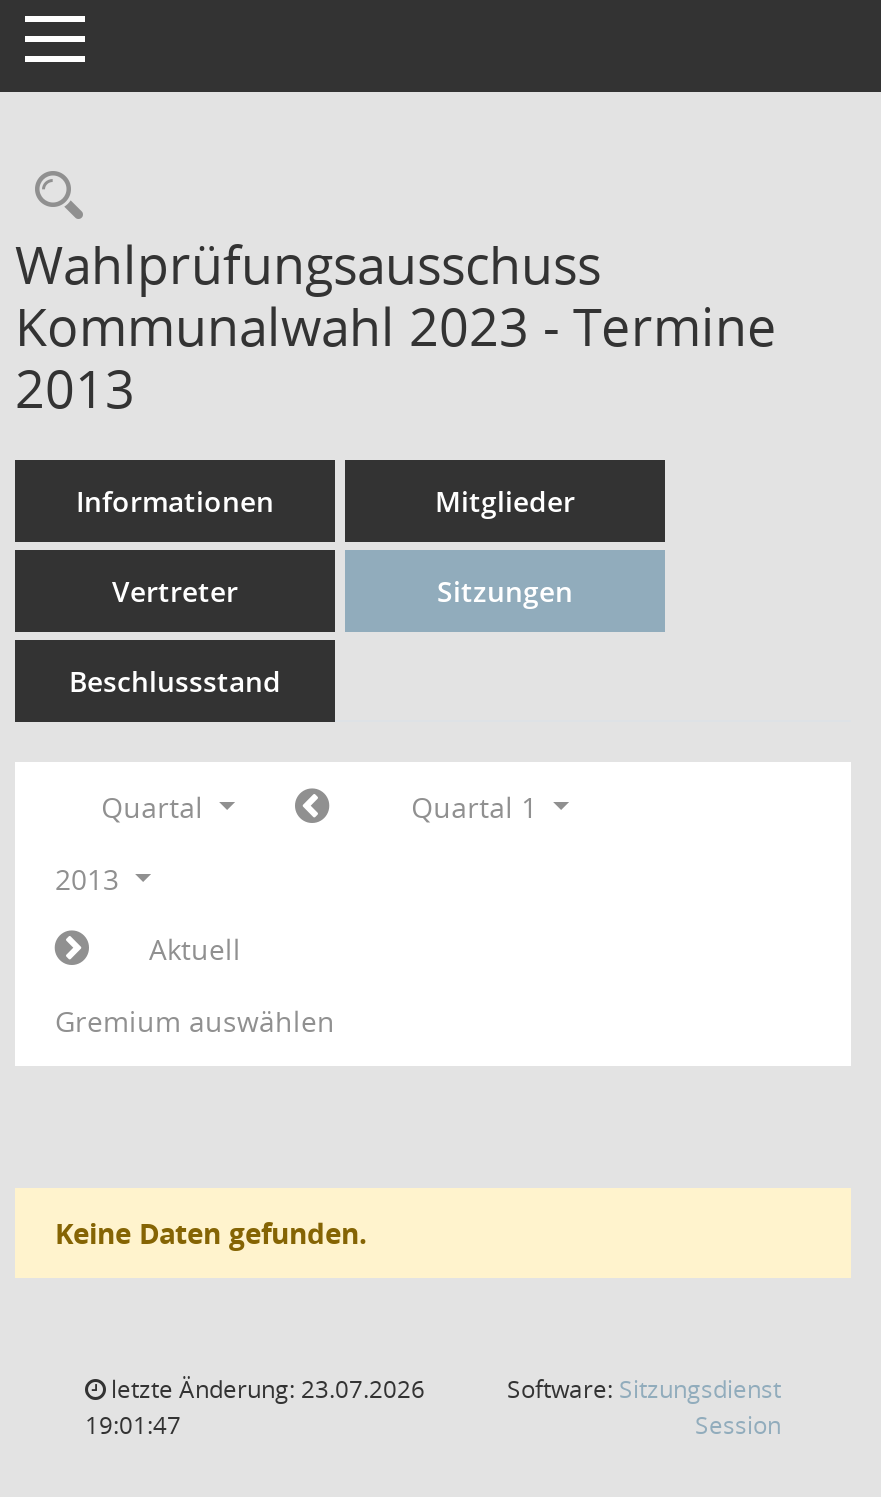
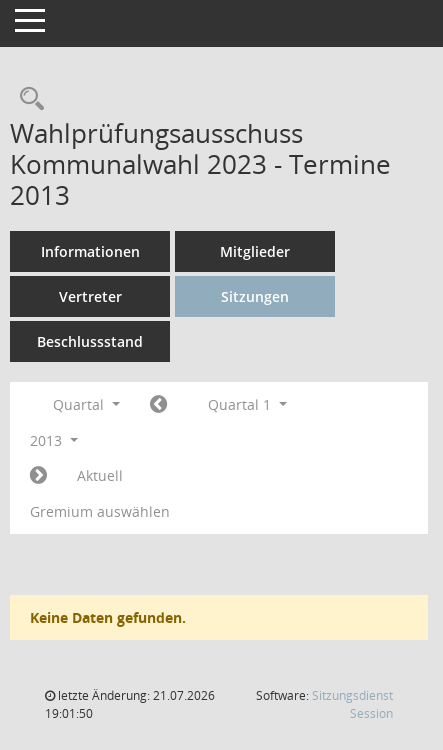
- letzte Änderung: 23.07.2026
+ letzte Änderung: 21.07.2026

- 19:01:47
+ 19:01:50
